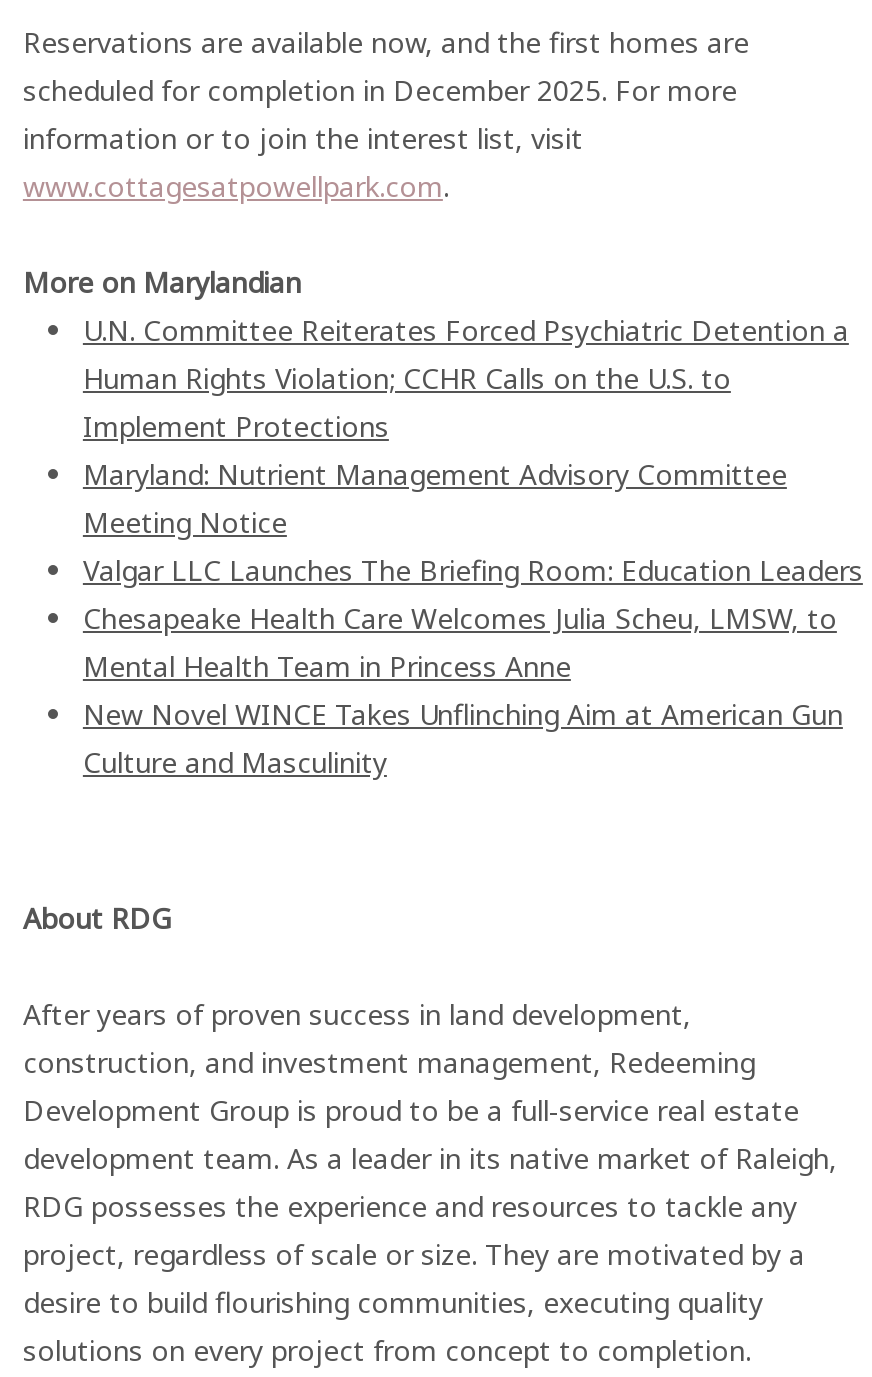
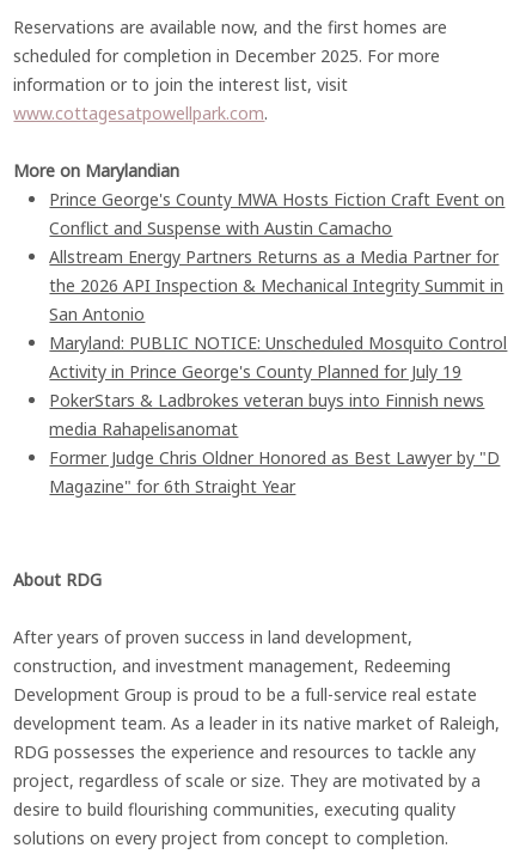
- U.N. Committee Reiterates Forced Psychiatric Detention a
- Human Rights Violation; CCHR Calls on the U.S. to
- Implement Protections
- Maryland: Nutrient Management Advisory Committee
- Meeting Notice
- Valgar LLC Launches The Briefing Room: Education Leaders
- Chesapeake Health Care Welcomes Julia Scheu, LMSW, to
- Mental Health Team in Princess Anne
- New Novel WINCE Takes Unflinching Aim at American Gun
- Culture and Masculinity
+ Prince George's County MWA Hosts Fiction Craft Event on
+ Conflict and Suspense with Austin Camacho
+ Allstream Energy Partners Returns as a Media Partner for
+ the 2026 API Inspection & Mechanical Integrity Summit in
+ San Antonio
+ Maryland: PUBLIC NOTICE: Unscheduled Mosquito Control
+ Activity in Prince George's County Planned for July 19
+ PokerStars & Ladbrokes veteran buys into Finnish news
+ media Rahapelisanomat
+ Former Judge Chris Oldner Honored as Best Lawyer by "D
+ Magazine" for 6th Straight Year
